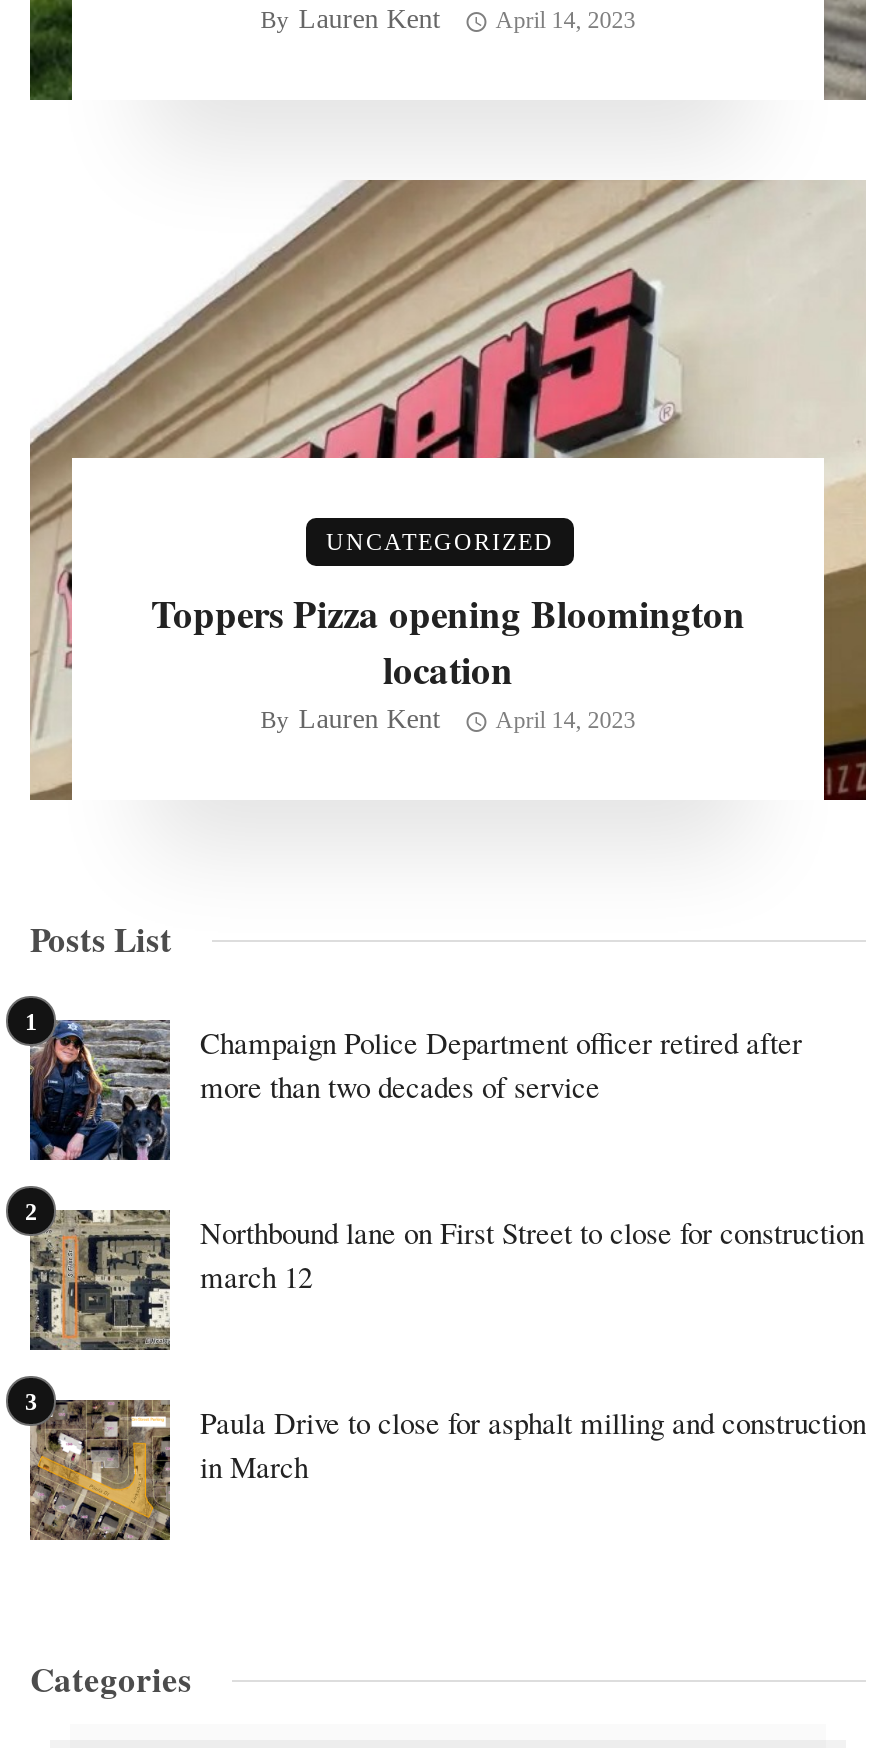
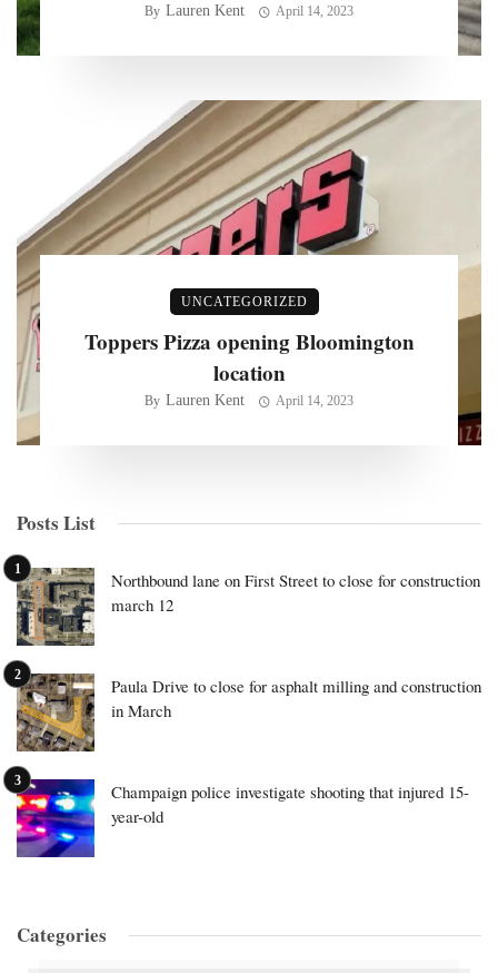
- [image]
- Champaign Police Department officer retired after
- more than two decades of service

moved up: [image] | Northbound lane on First Street to close for construction | march 12 | Paula Drive to close for asphalt milling and construction | in March

+ [image]
+ Champaign police investigate shooting that injured 15-
+ year-old
